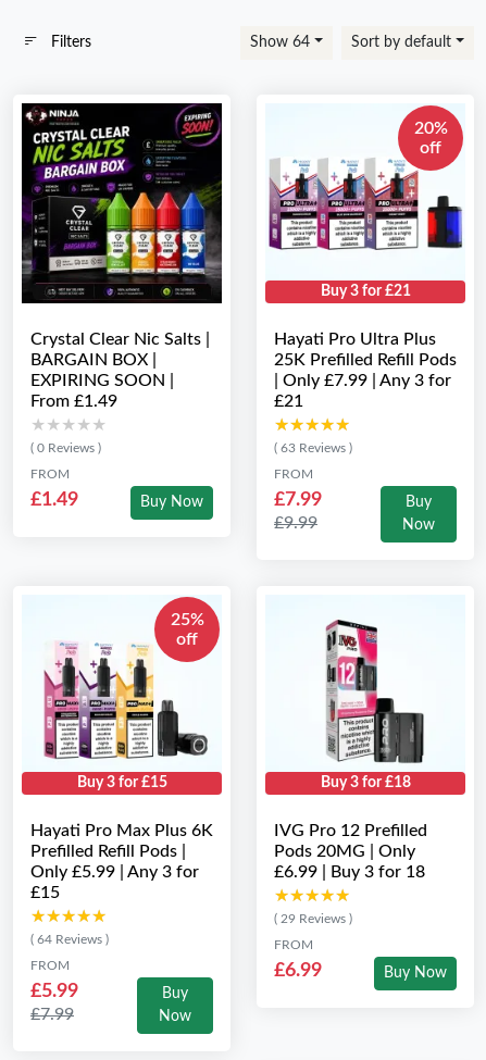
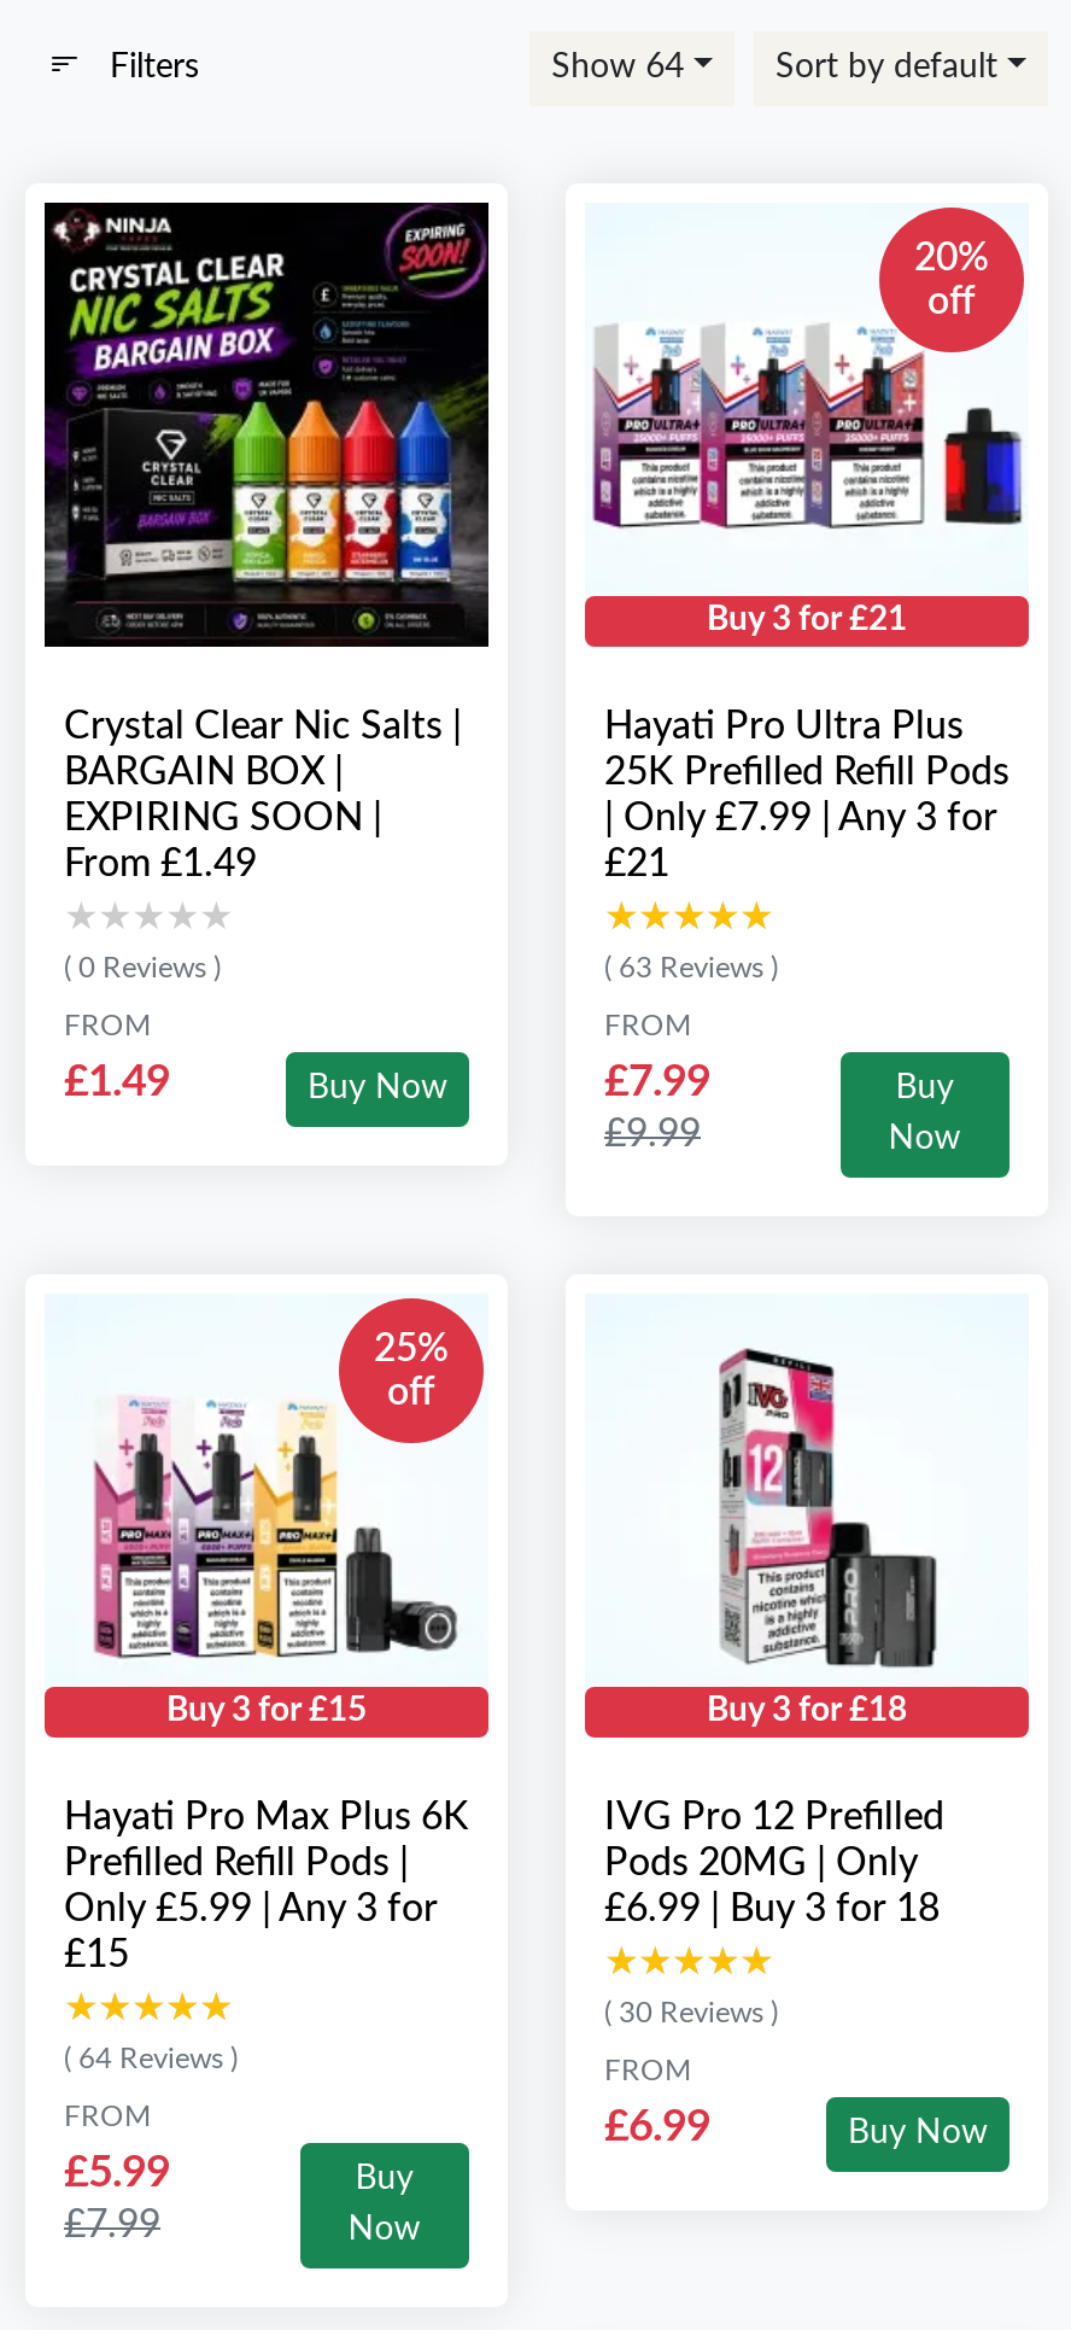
- ( 29 Reviews )
+ ( 30 Reviews )
